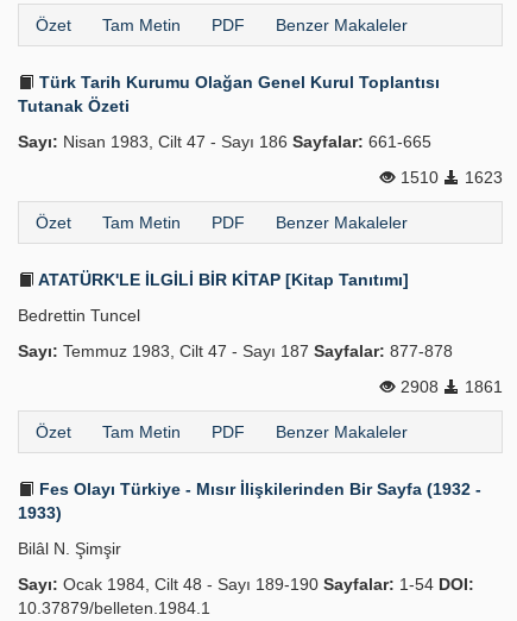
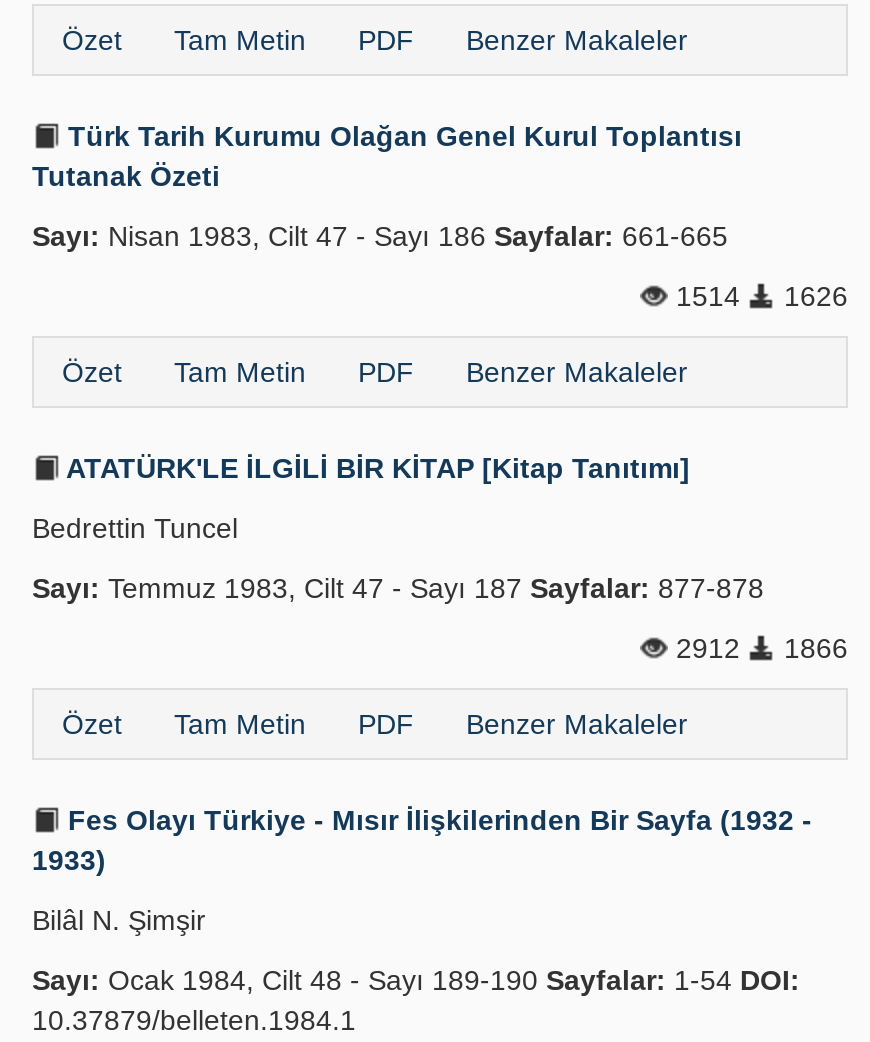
- 1510
+ 1514

- 1623
+ 1626

- 2908
+ 2912

- 1861
+ 1866
